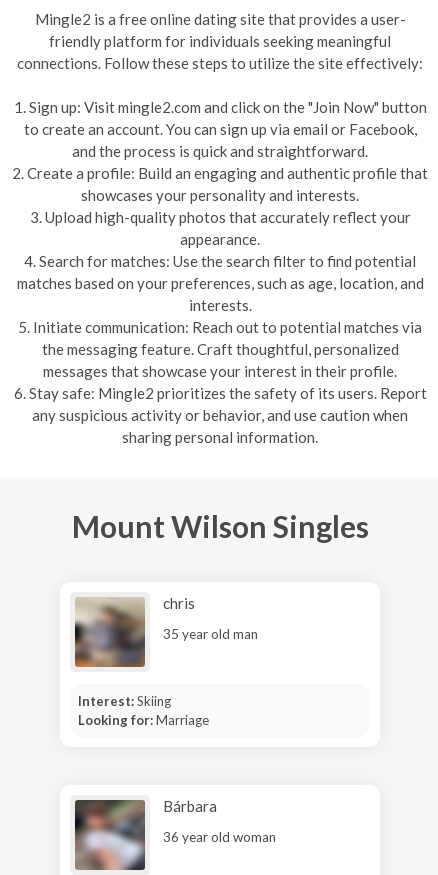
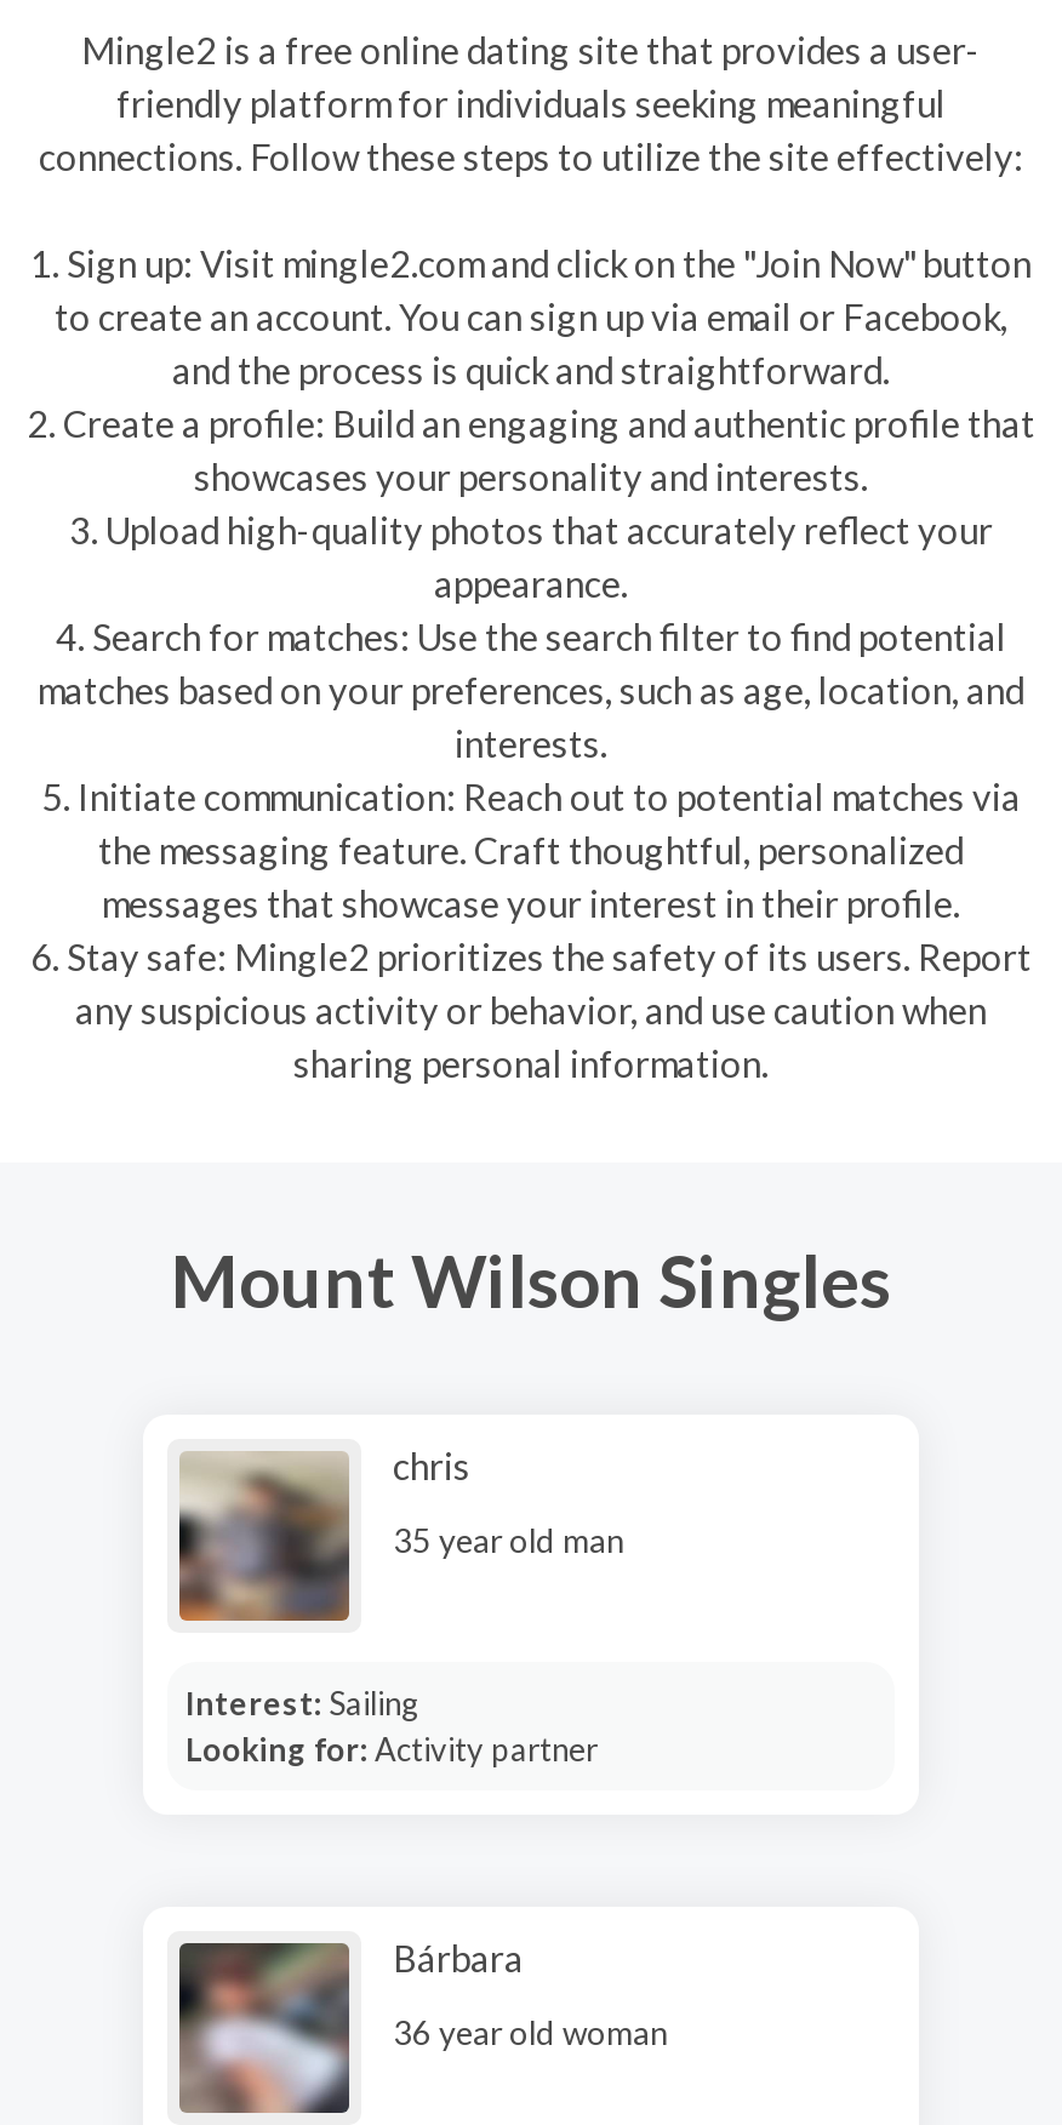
- Interest: Skiing
- Looking for: Marriage
+ Interest: Sailing
+ Looking for: Activity partner
